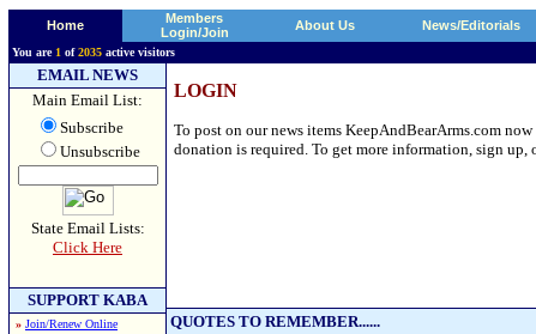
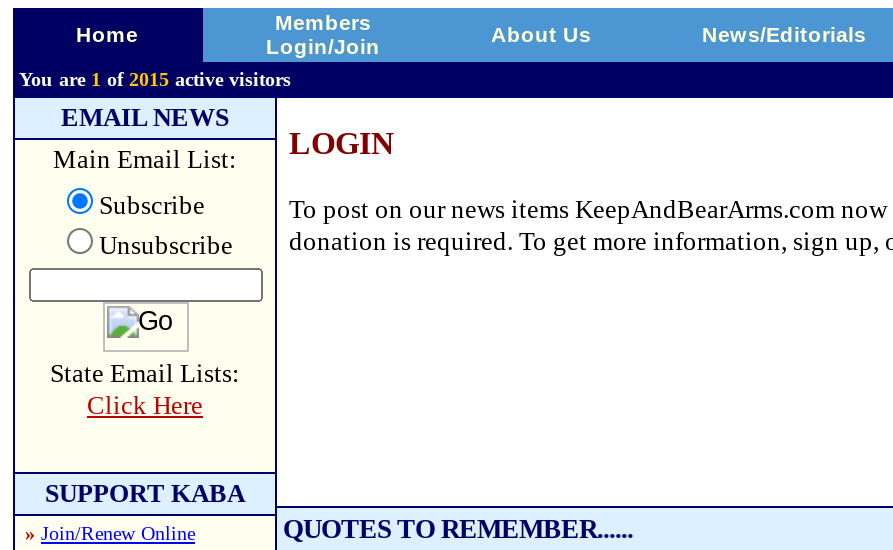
- You are 1 of 2035 active visitors
+ You are 1 of 2015 active visitors
